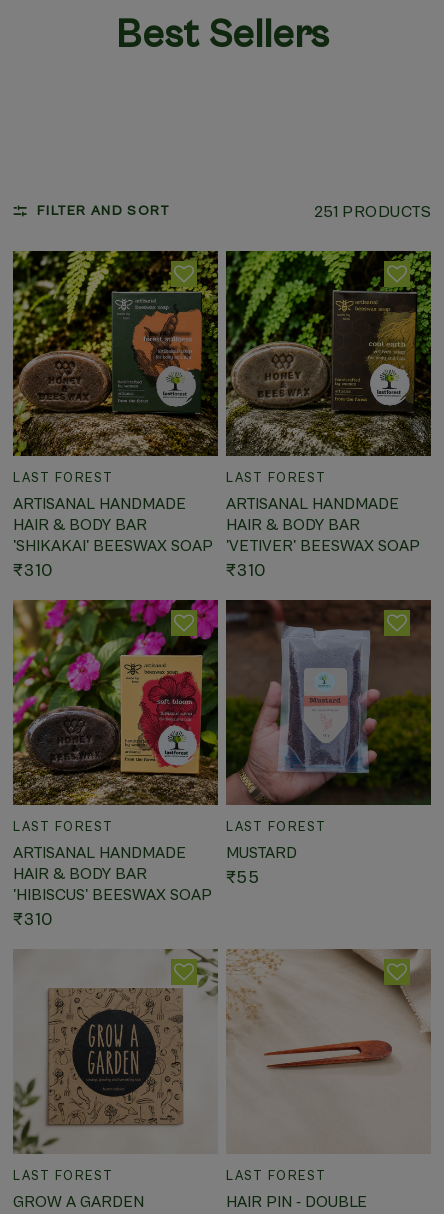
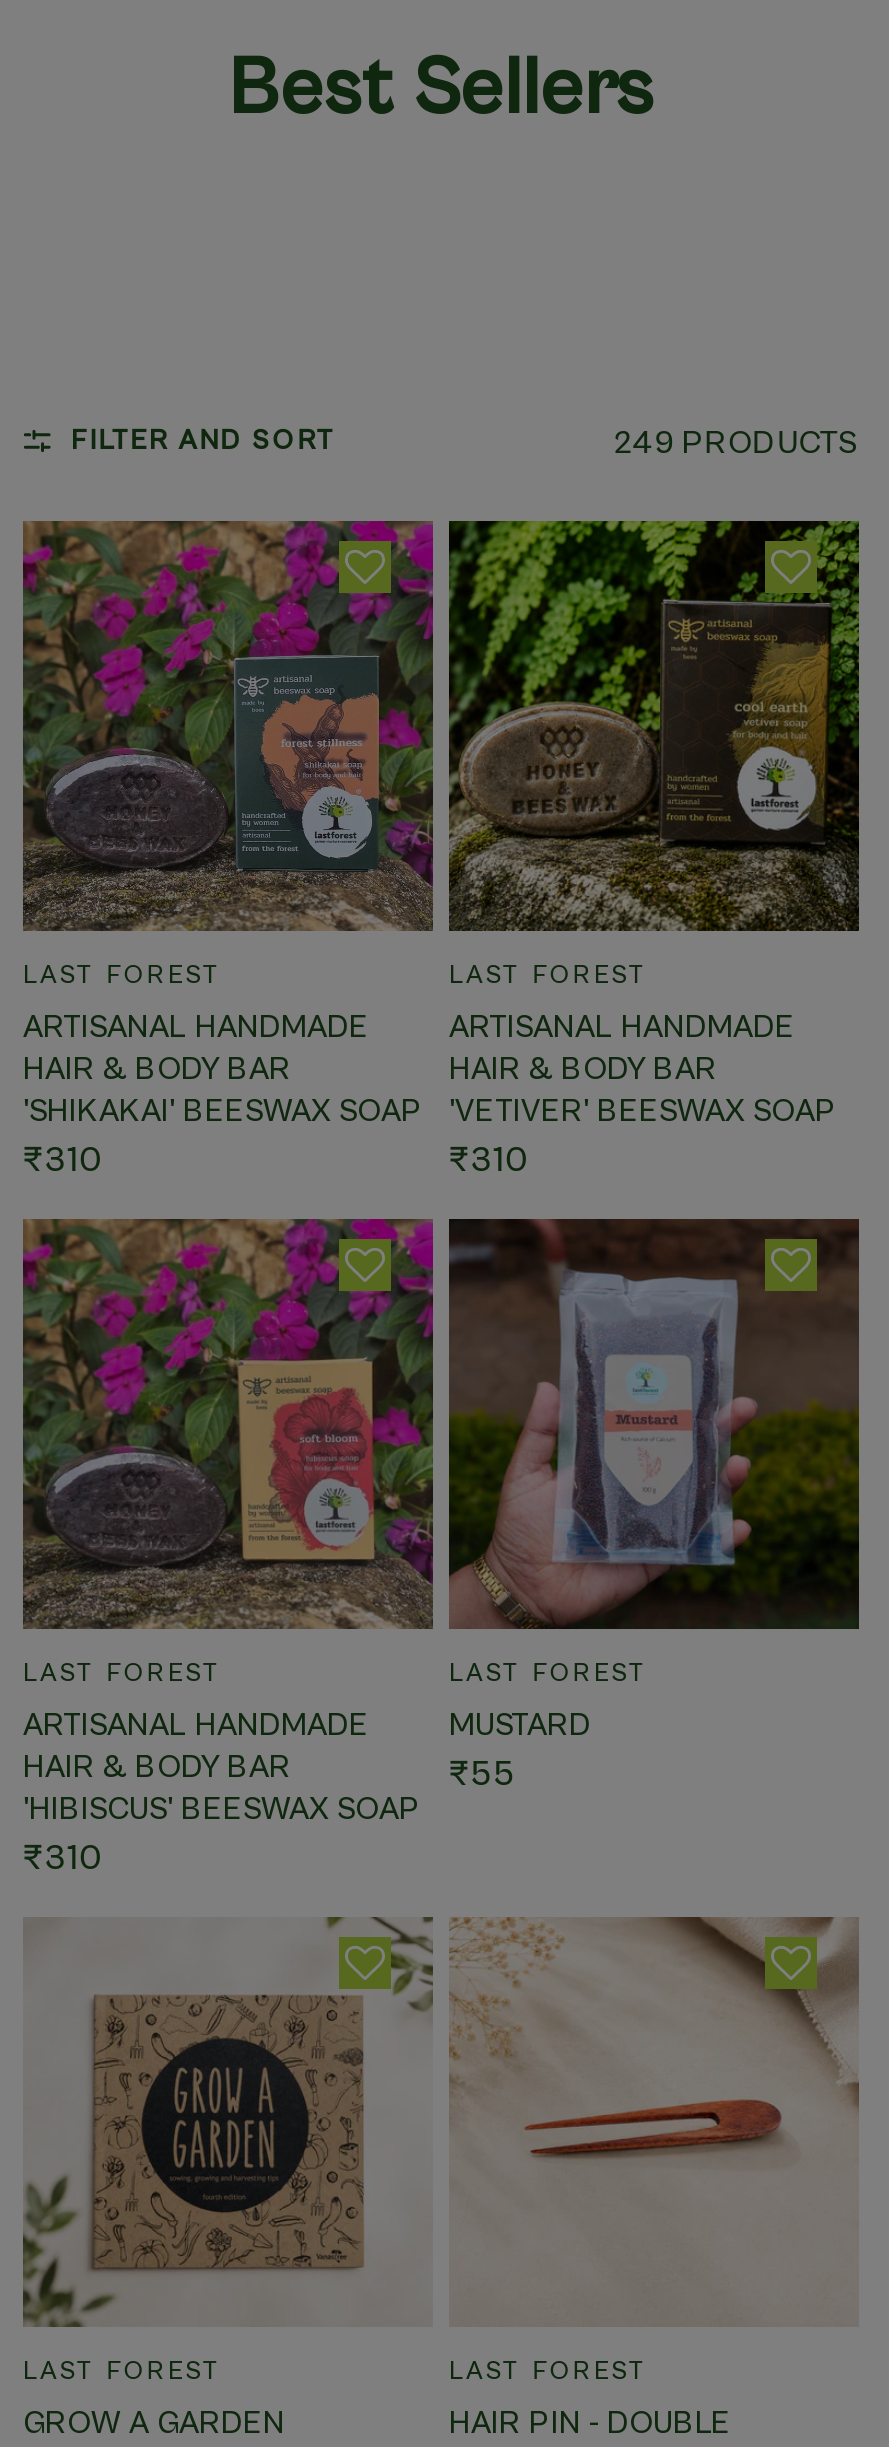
- 251 PRODUCTS
+ 249 PRODUCTS

- [image]
+ [image]

- [image]
+ [image]
